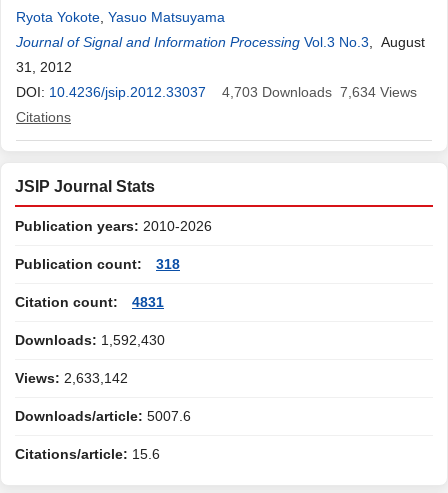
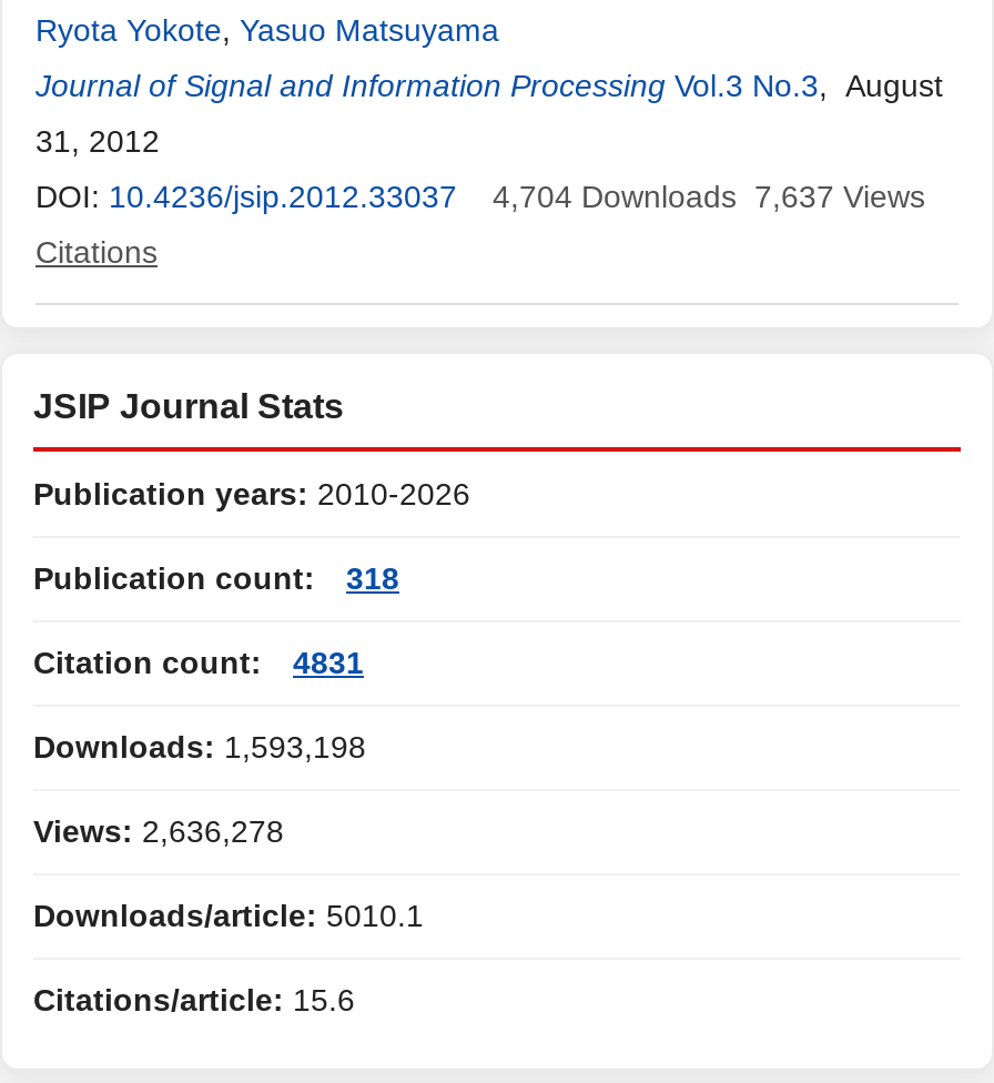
- 4,703 Downloads 7,634 Views
+ 4,704 Downloads 7,637 Views

- Downloads: 1,592,430
+ Downloads: 1,593,198

- Views: 2,633,142
+ Views: 2,636,278

- Downloads/article: 5007.6
+ Downloads/article: 5010.1
